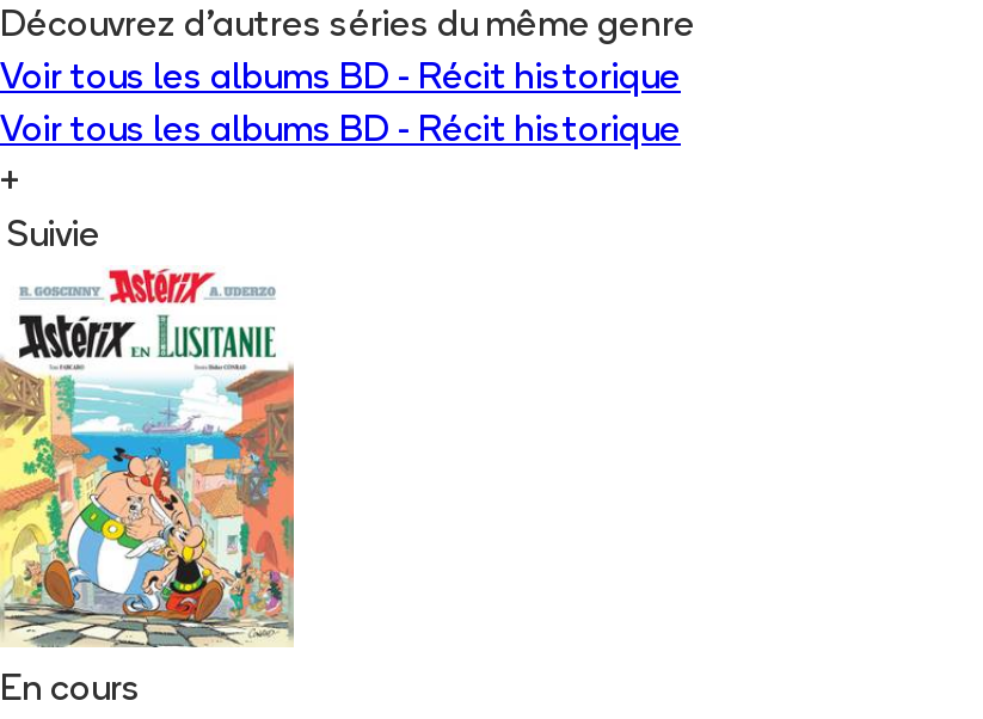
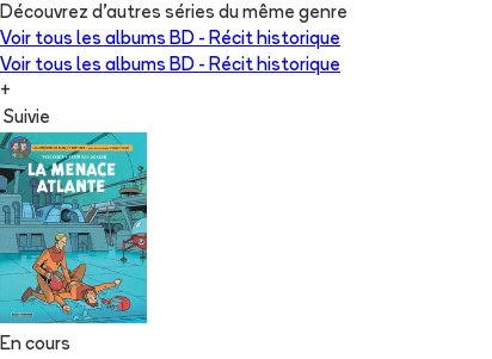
- [image]
+ [image]
